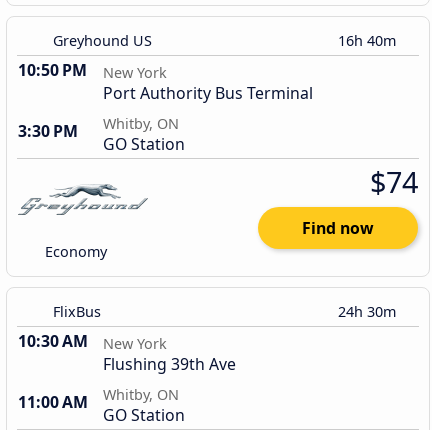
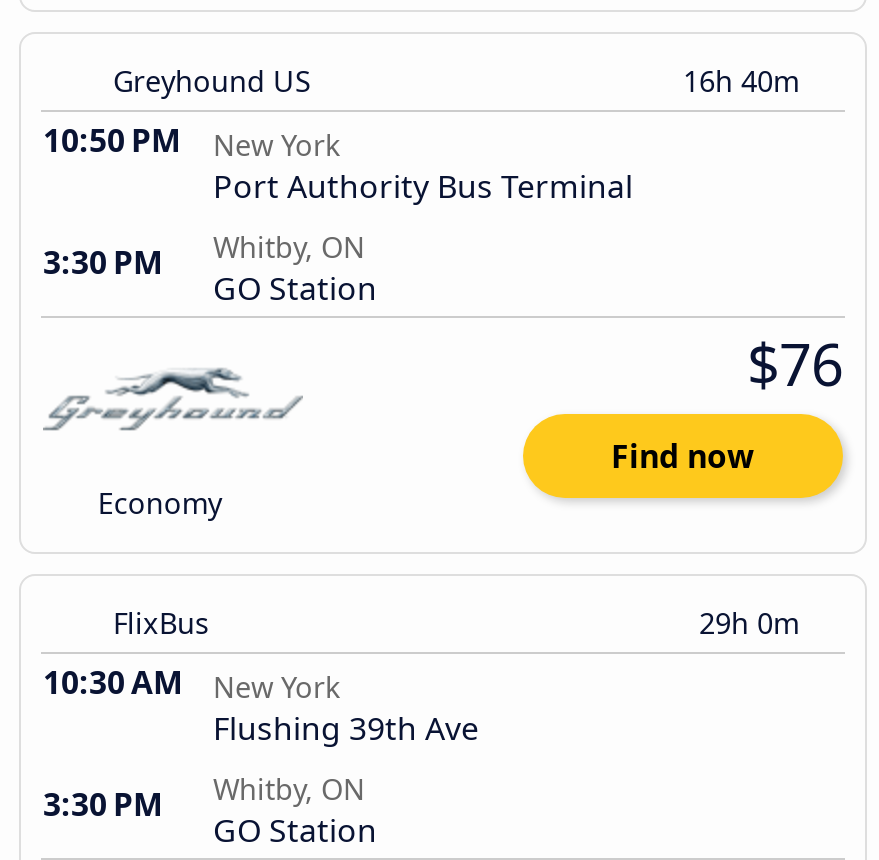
- $74
+ $76

- 24h 30m
+ 29h 0m

- 11:00 AM Whitby, ON
+ 3:30 PM Whitby, ON
